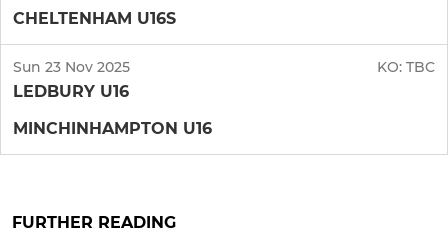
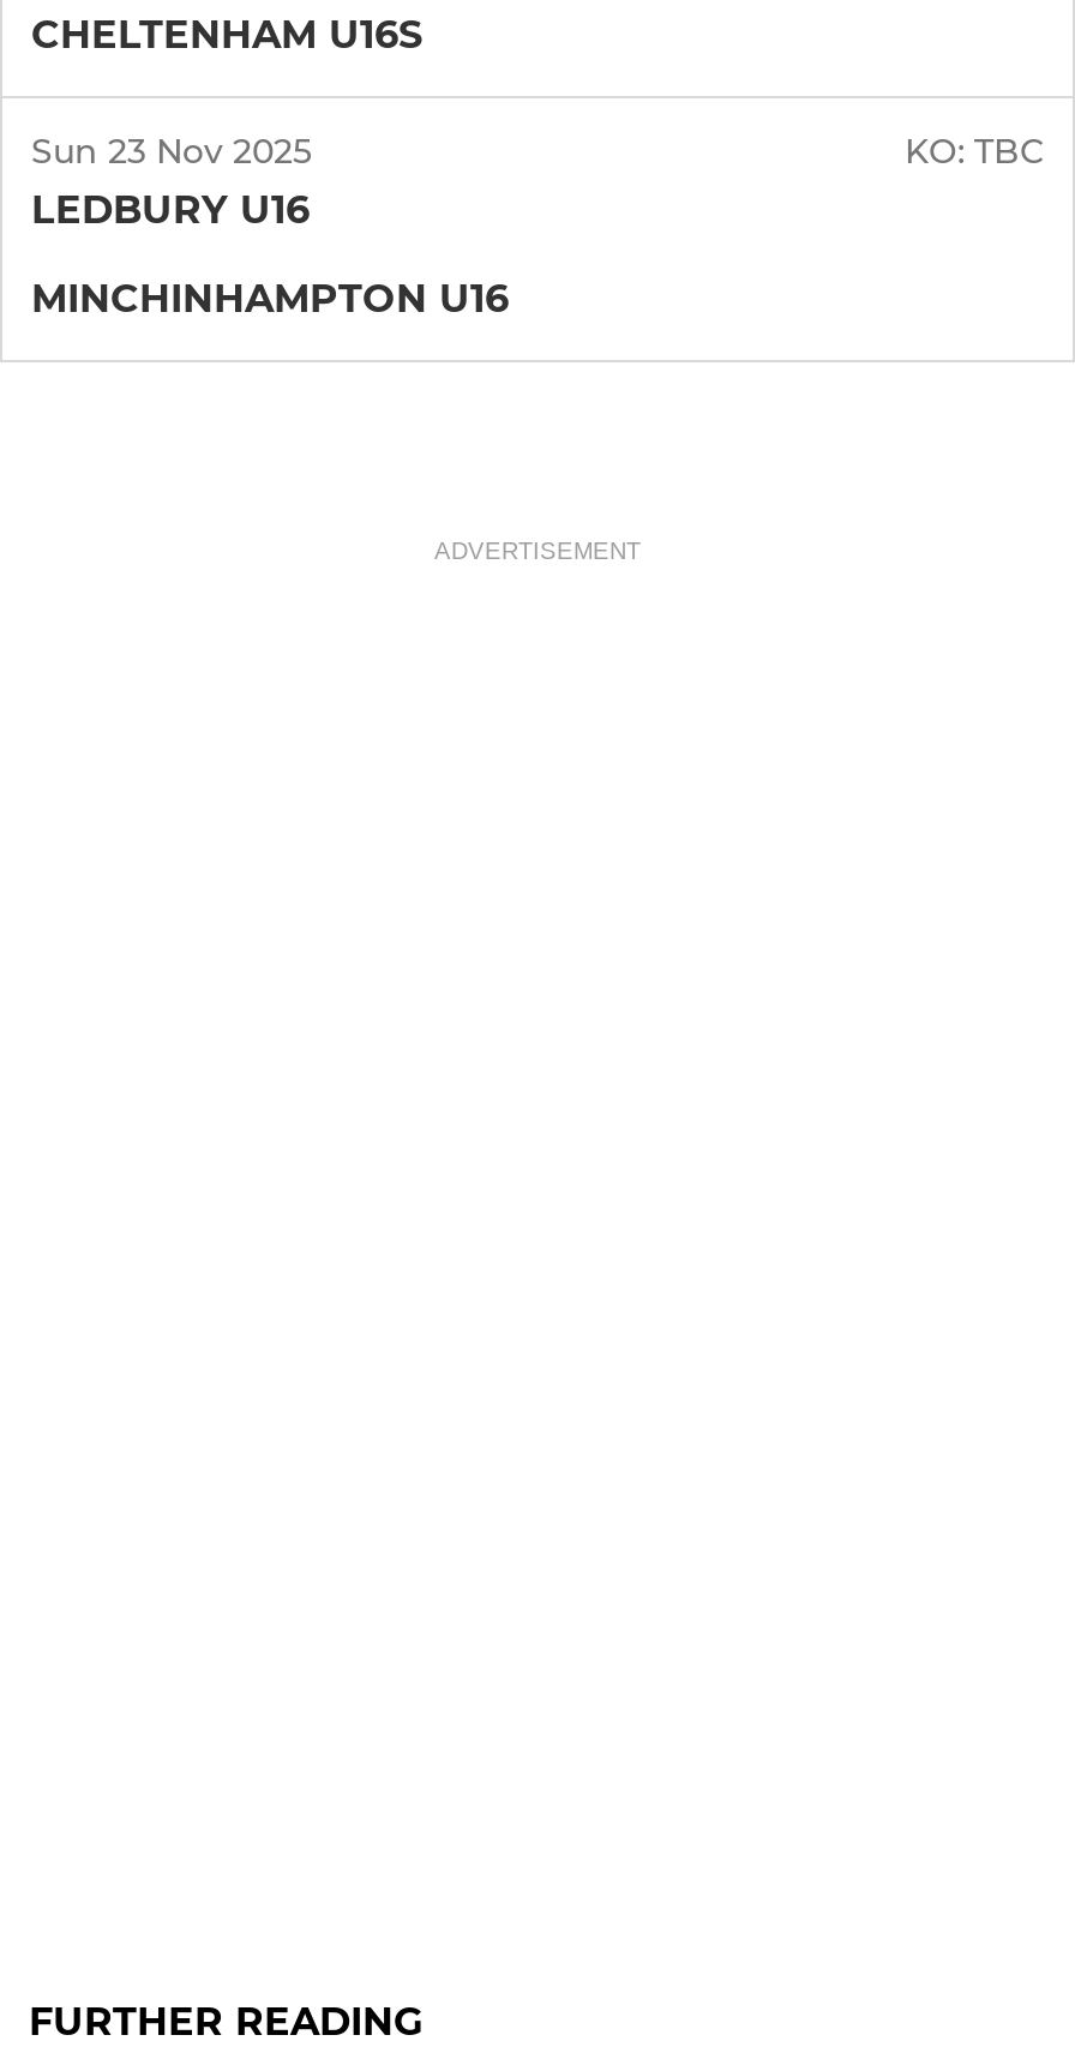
+ ADVERTISEMENT
